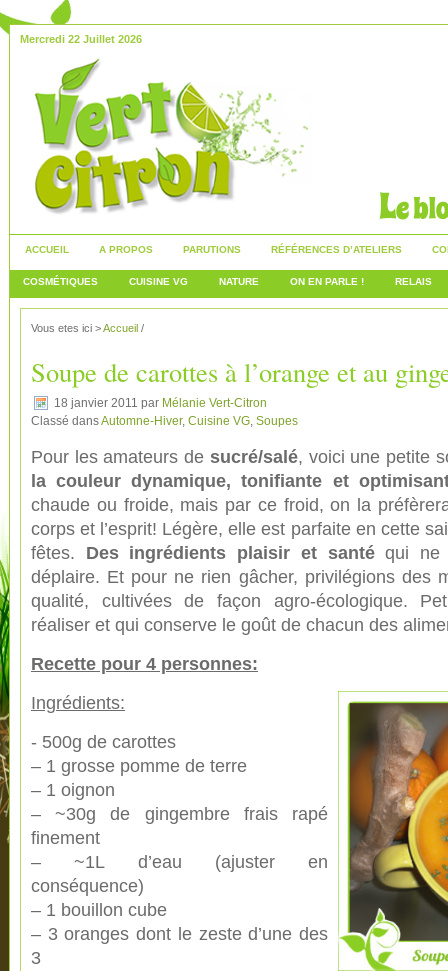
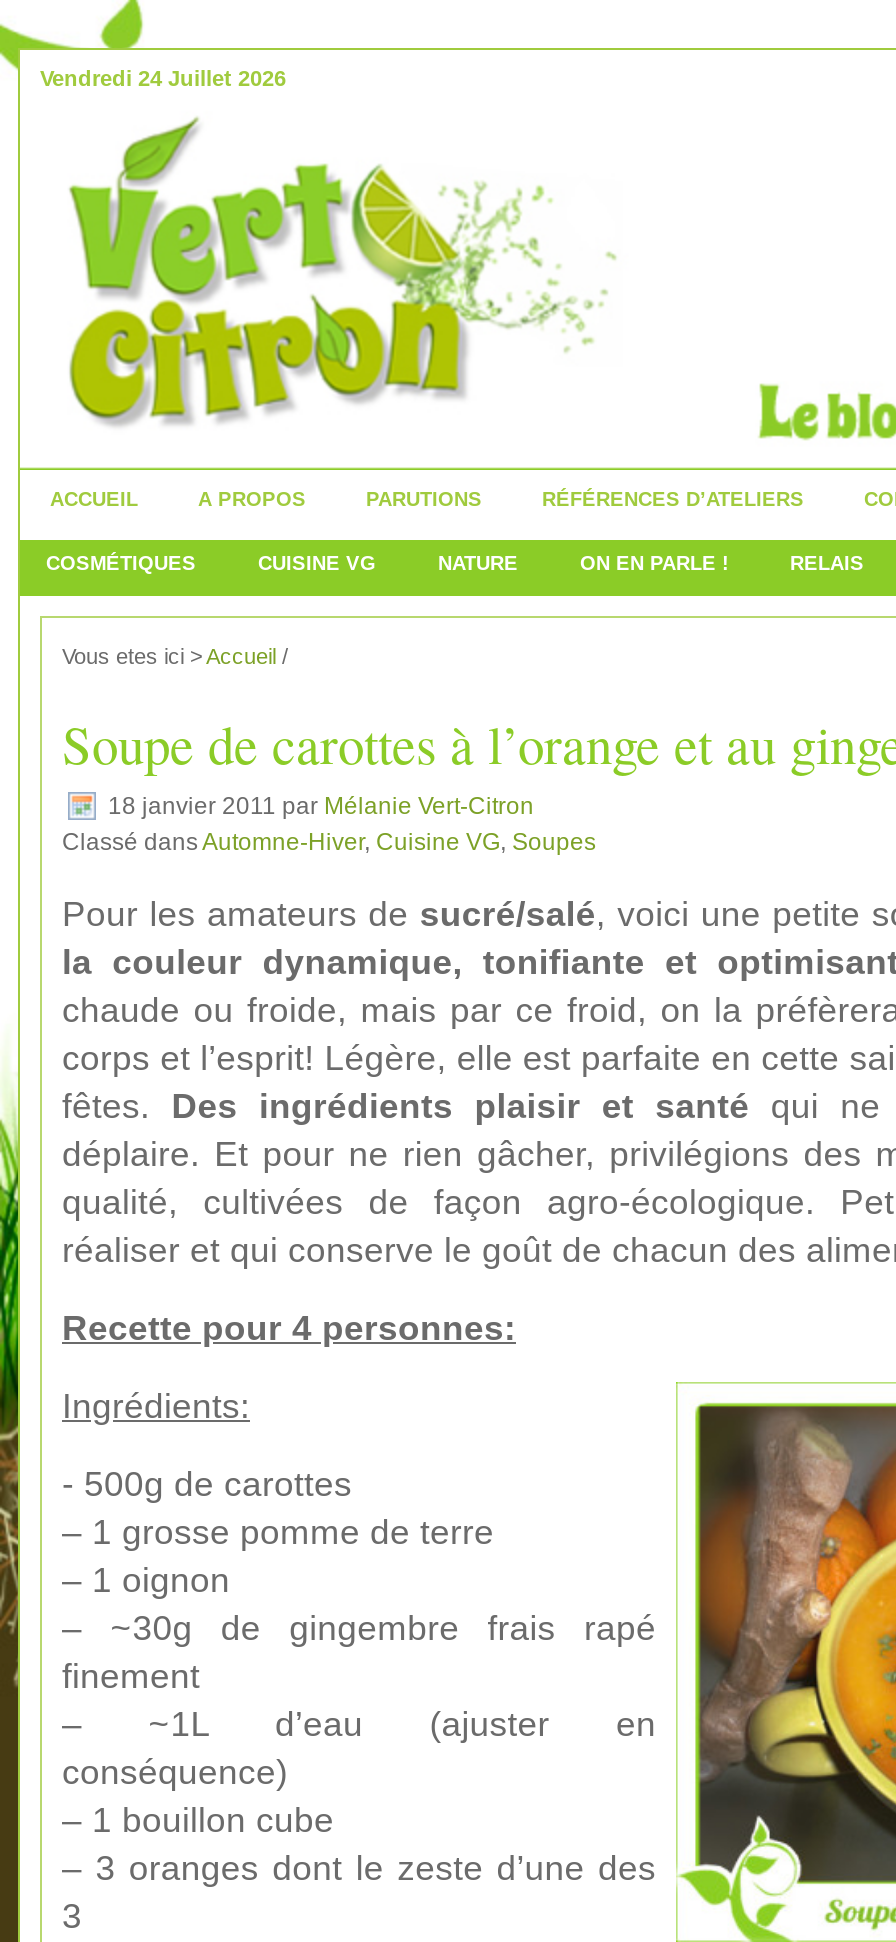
- Mercredi 22 Juillet 2026
+ Vendredi 24 Juillet 2026
